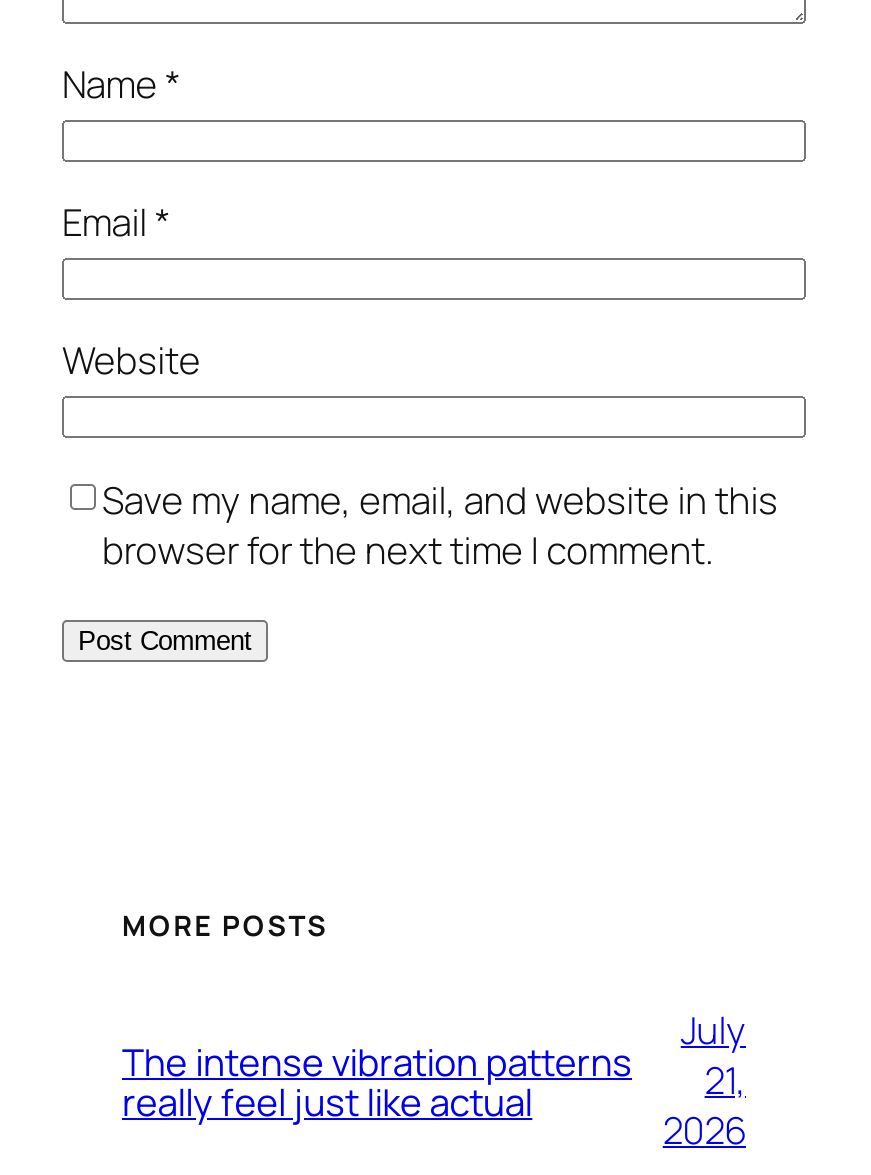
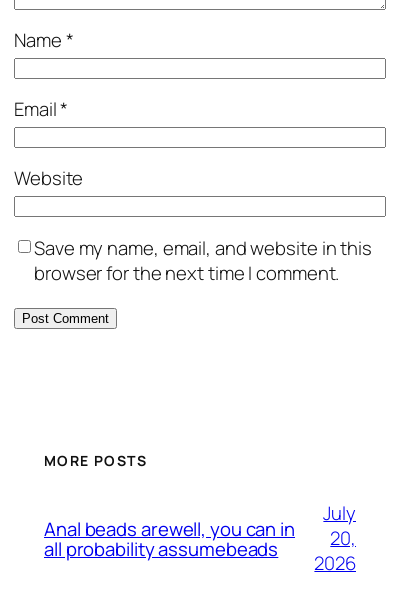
- The intense vibration patterns
- really feel just like actual
+ Anal beads arewell, you can in
+ all probability assumebeads

- 21,
+ 20,
